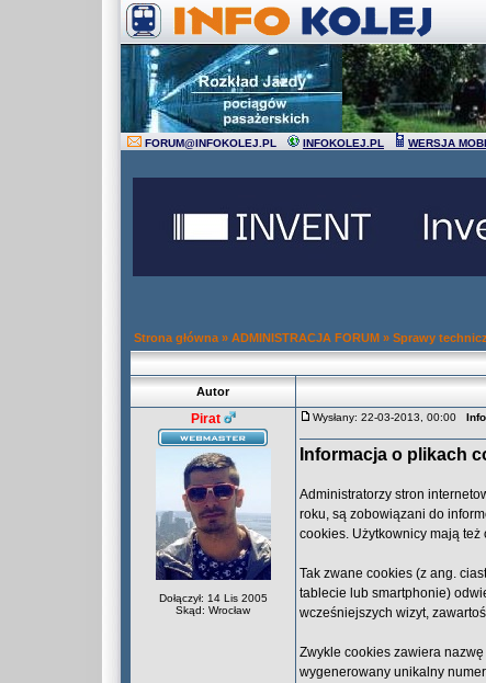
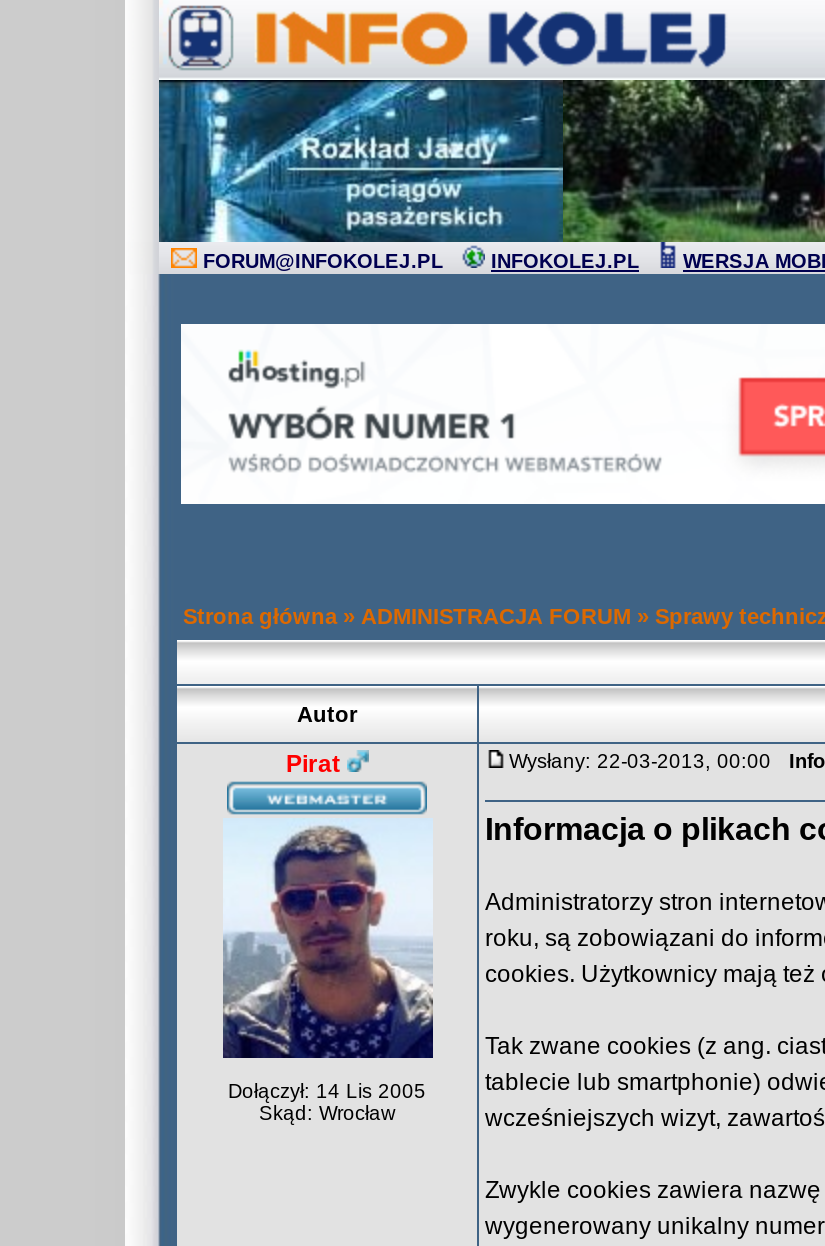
- [image]
+ [image]
